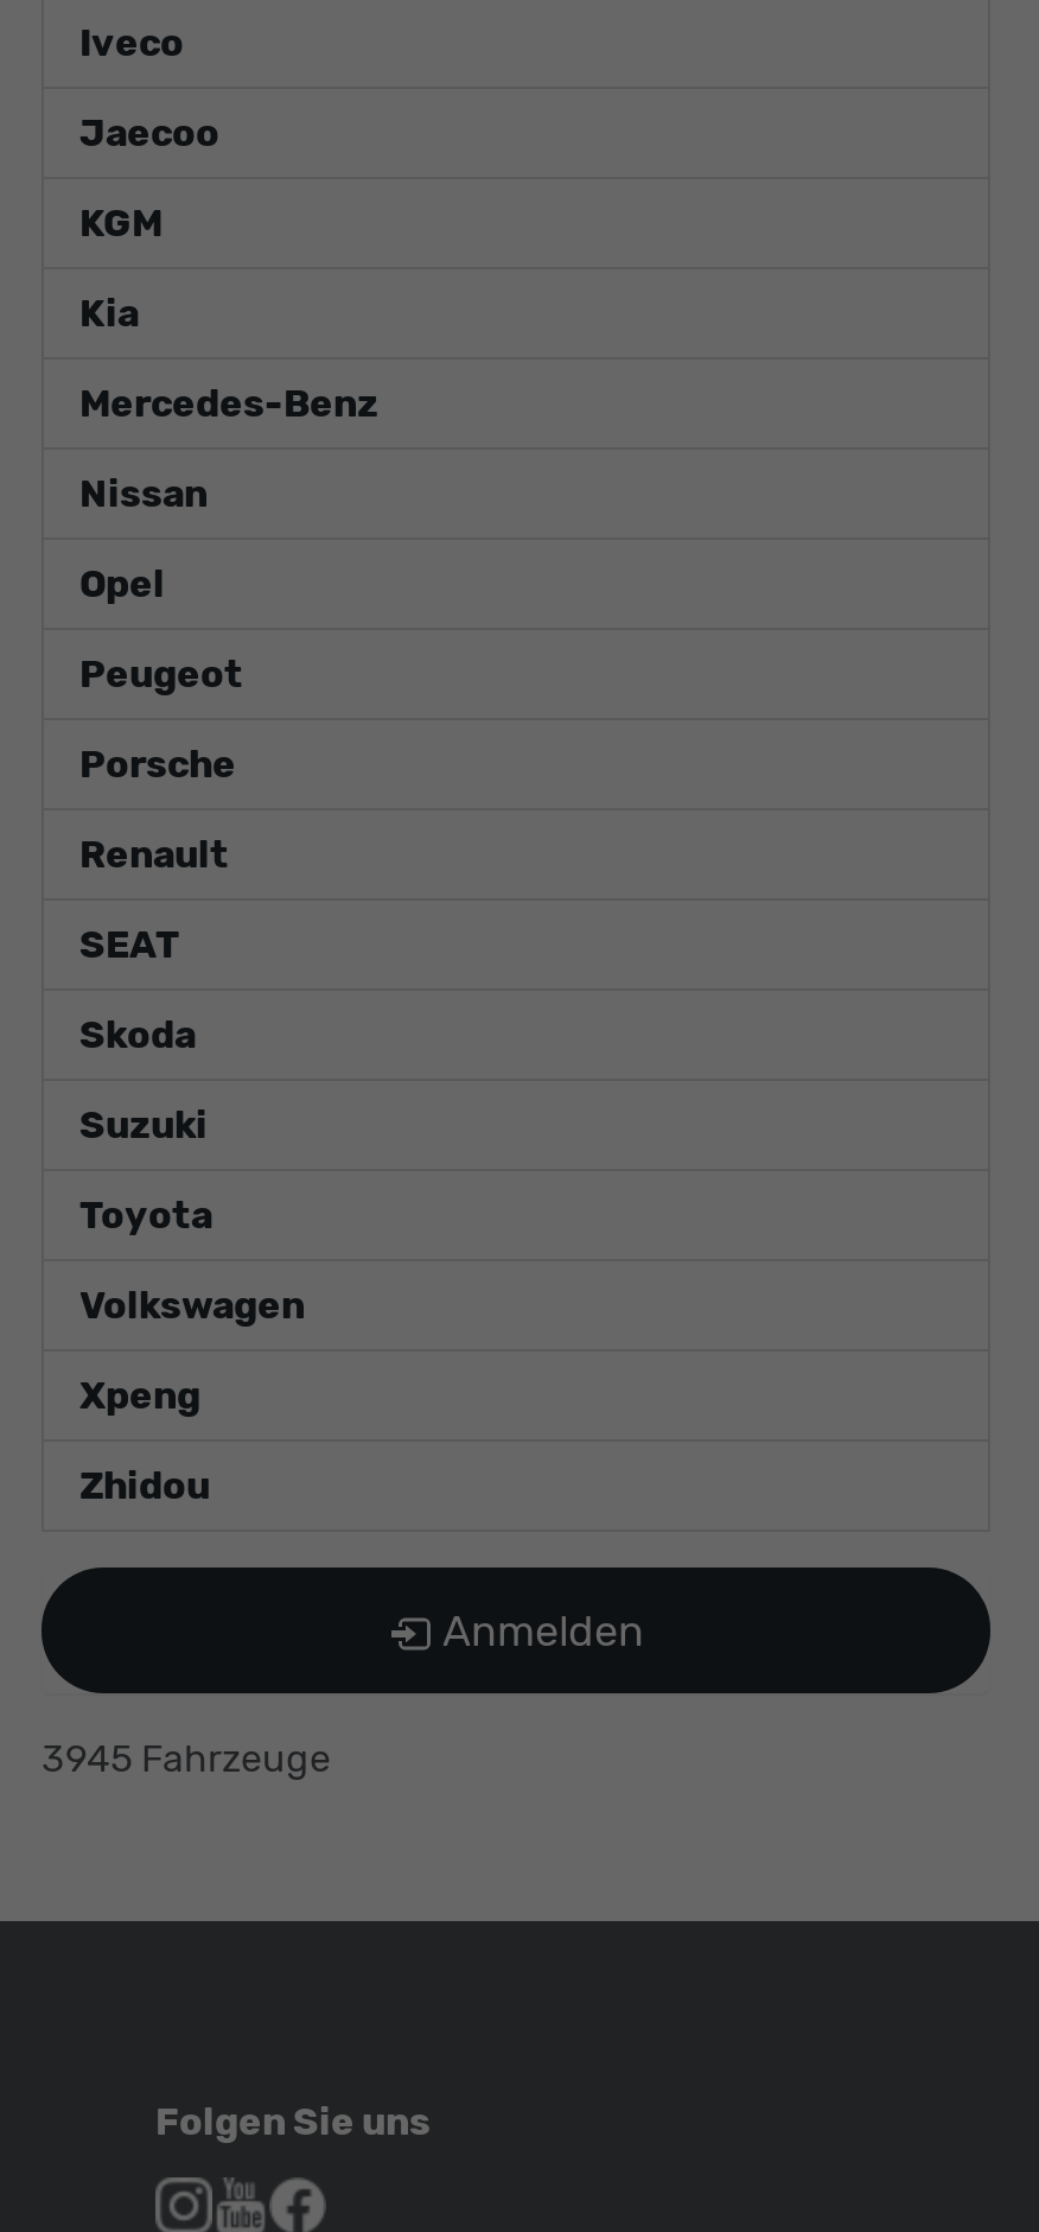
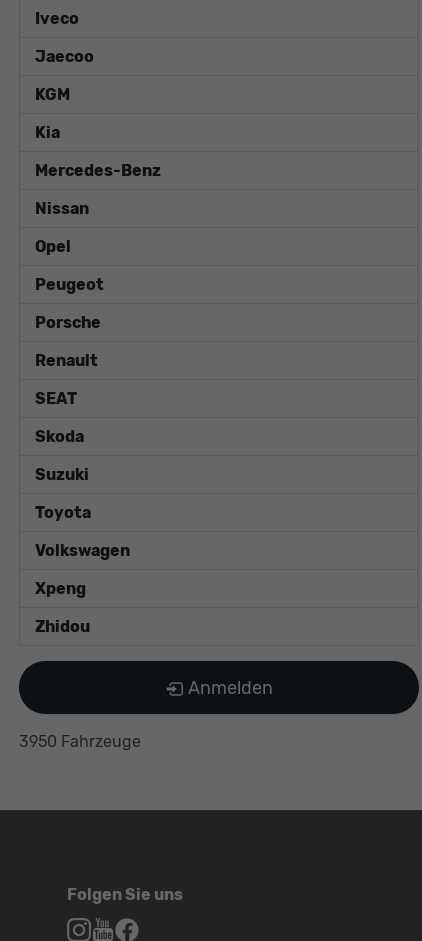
- 3945 Fahrzeuge
+ 3950 Fahrzeuge
